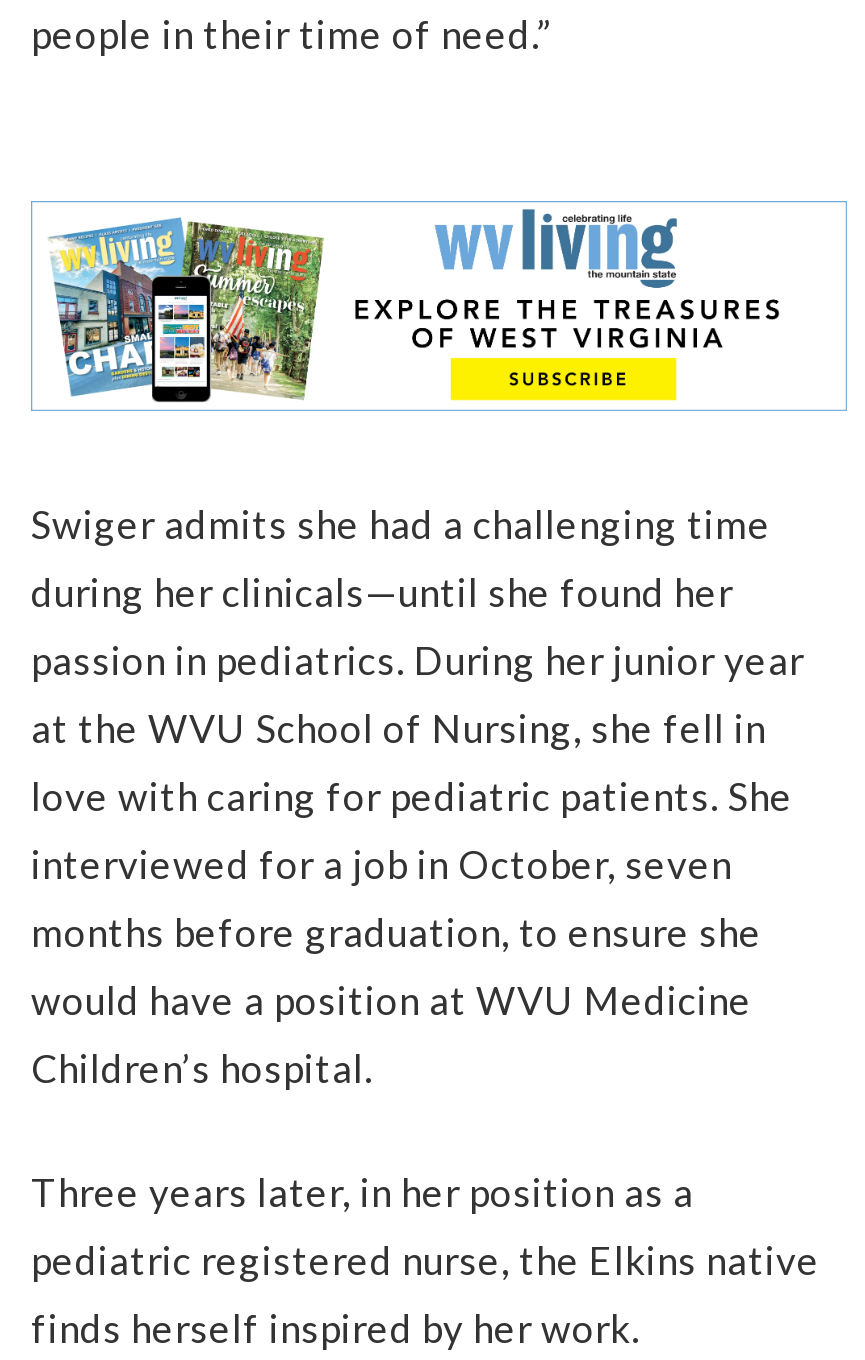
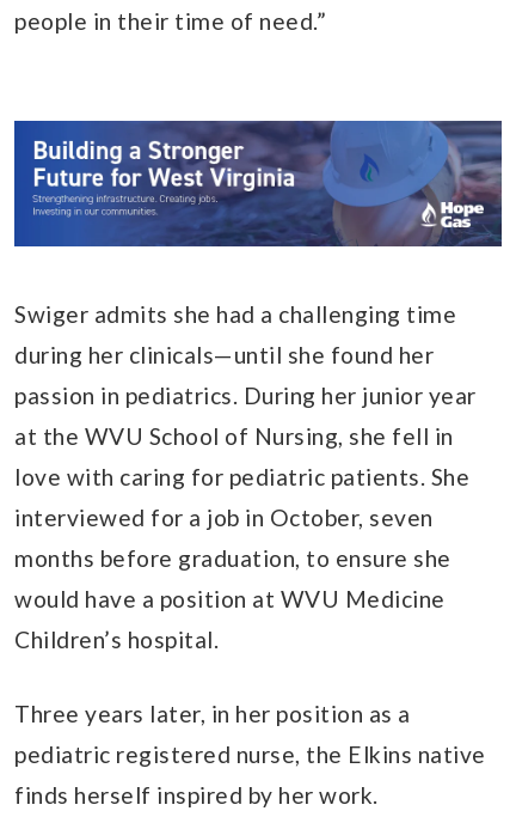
- [image]
+ [image]
